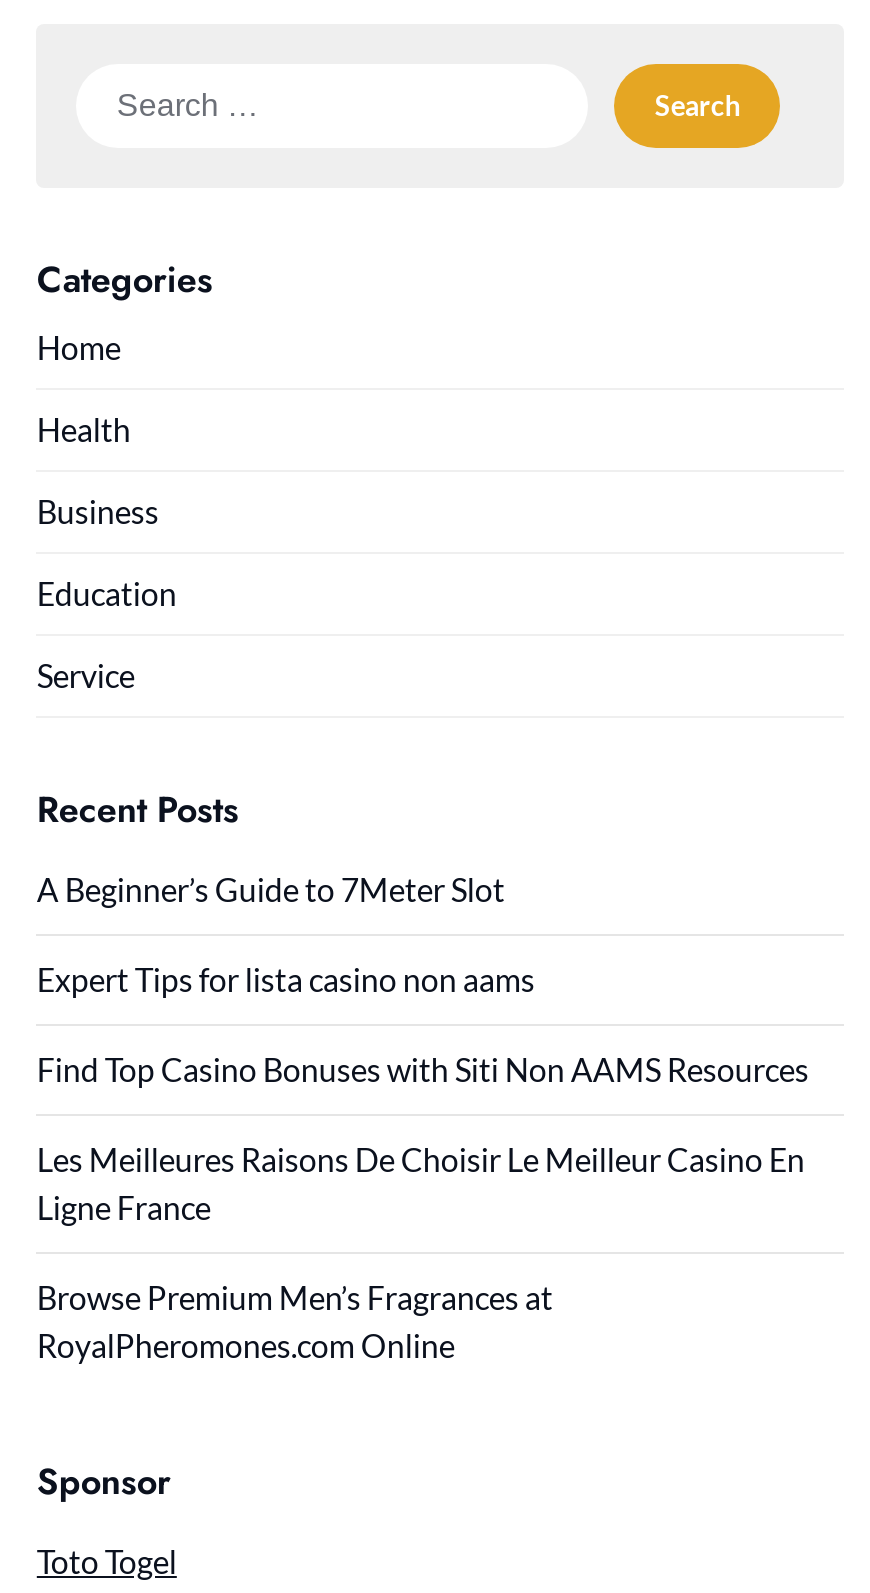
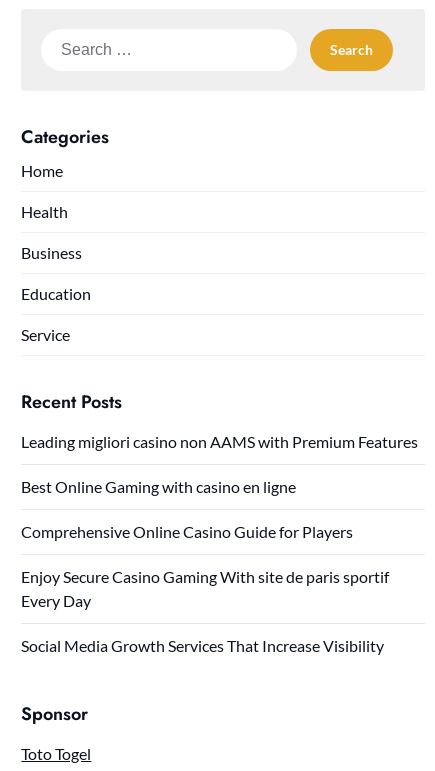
- A Beginner’s Guide to 7Meter Slot
+ Leading migliori casino non AAMS with Premium Features

- Expert Tips for lista casino non aams
+ Best Online Gaming with casino en ligne

- Find Top Casino Bonuses with Siti Non AAMS Resources
+ Comprehensive Online Casino Guide for Players

- Les Meilleures Raisons De Choisir Le Meilleur Casino En
- Ligne France
+ Enjoy Secure Casino Gaming With site de paris sportif
+ Every Day

- Browse Premium Men’s Fragrances at
- RoyalPheromones.com Online
+ Social Media Growth Services That Increase Visibility
